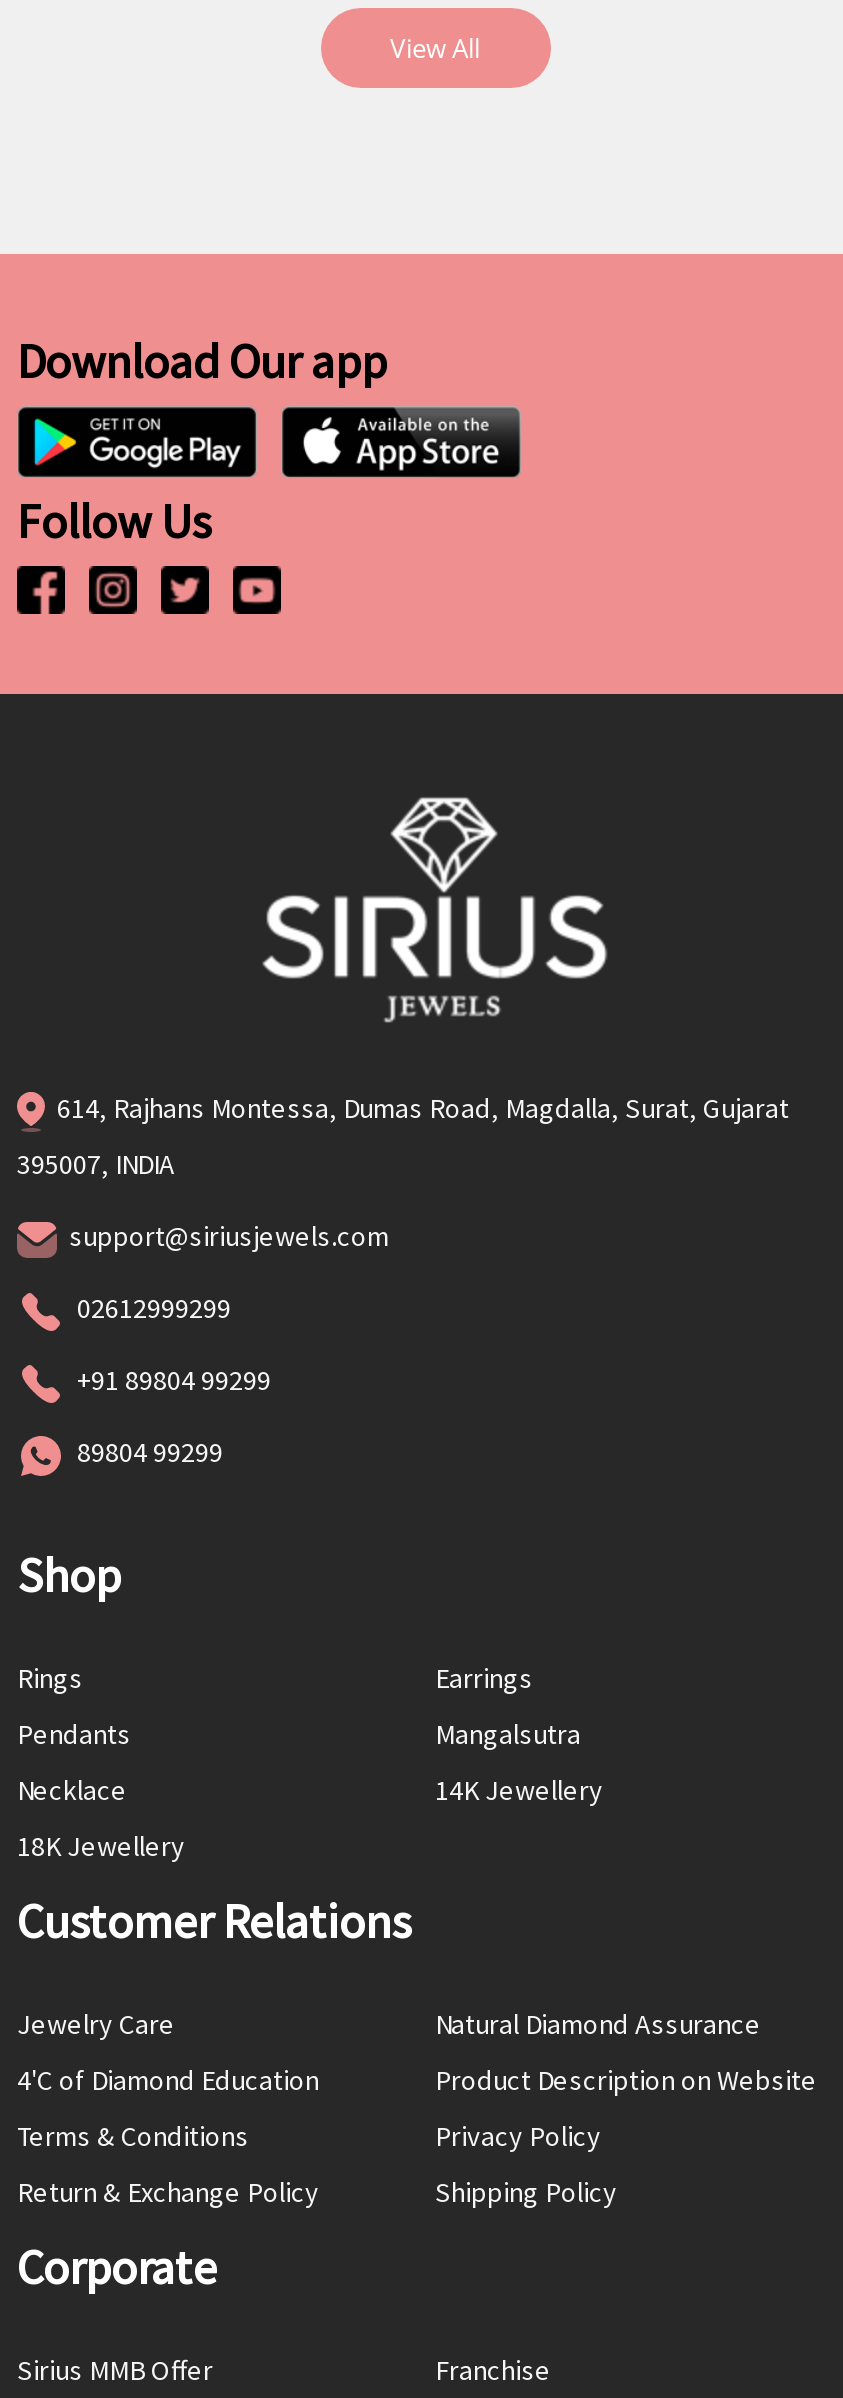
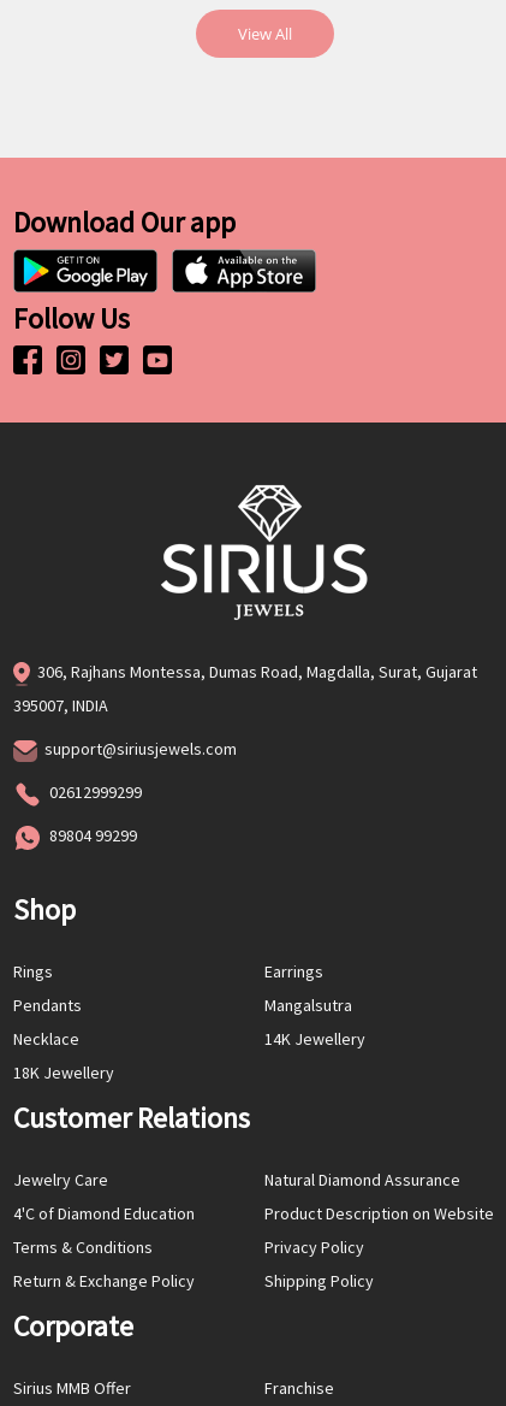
- 614, Rajhans Montessa, Dumas Road, Magdalla, Surat, Gujarat
+ 306, Rajhans Montessa, Dumas Road, Magdalla, Surat, Gujarat

- +91 89804 99299
